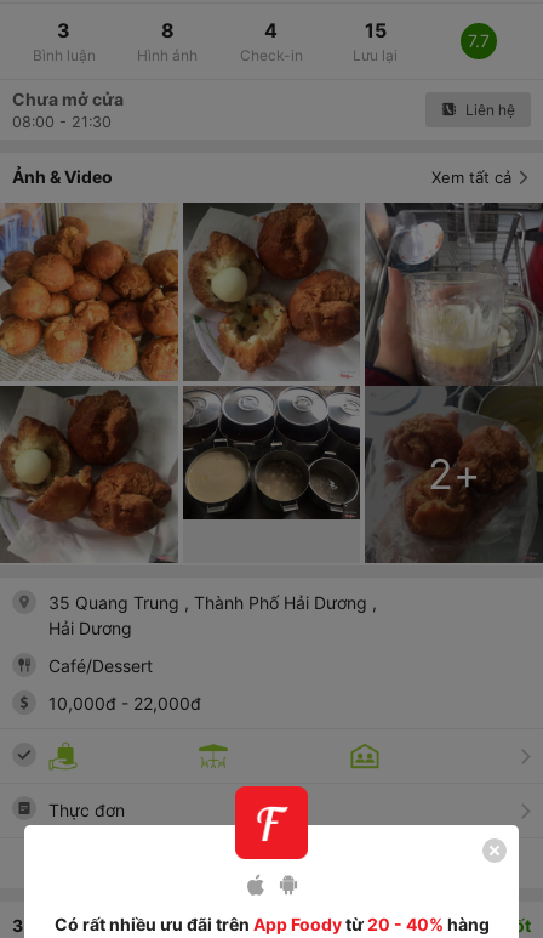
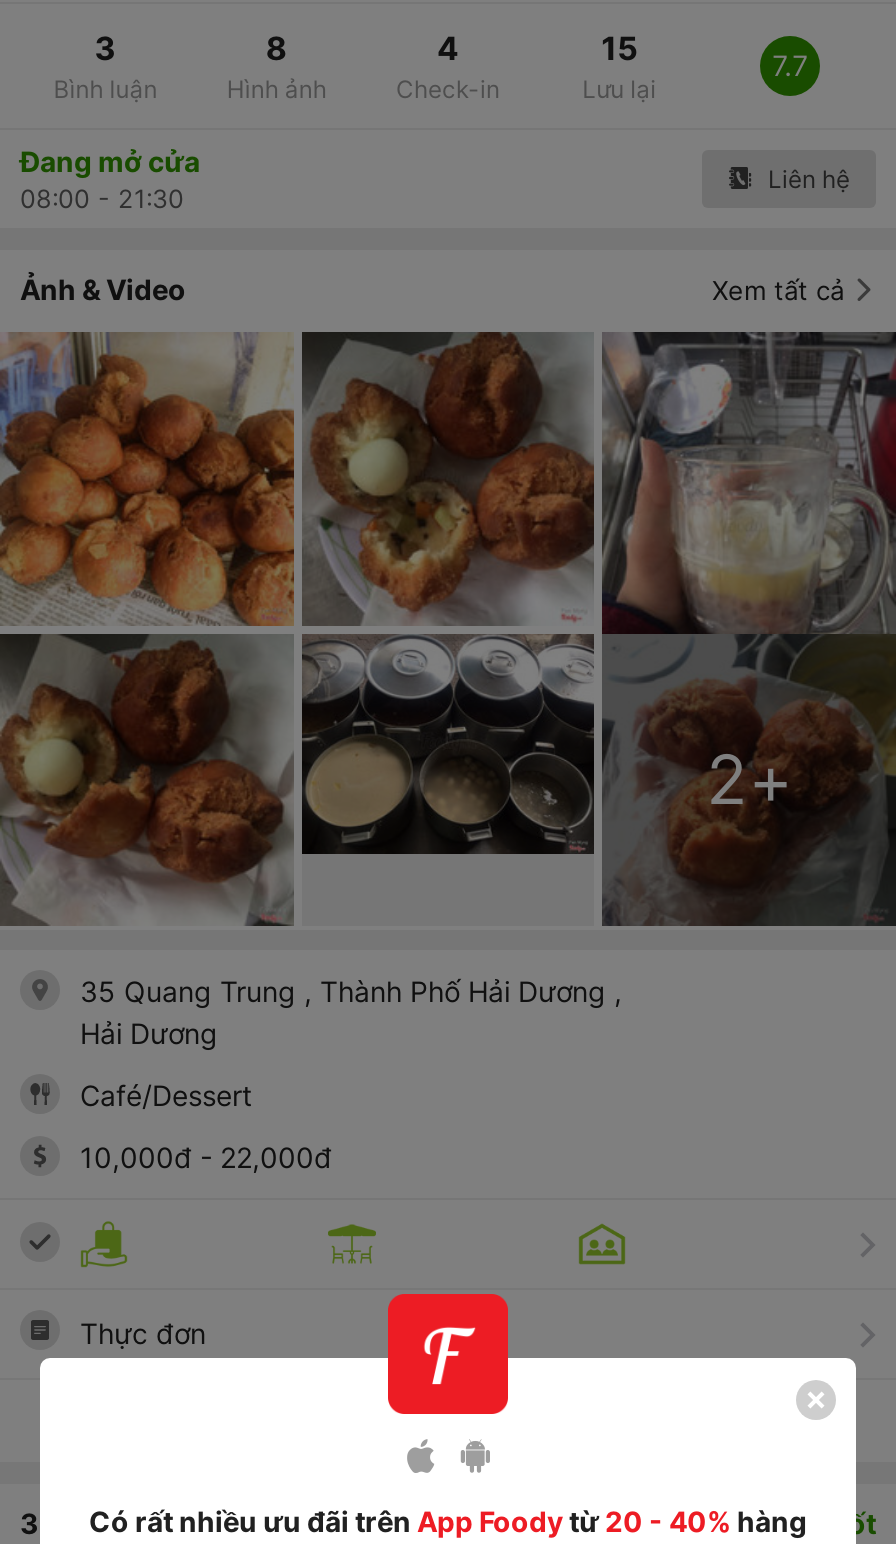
- Chưa mở cửa
+ Đang mở cửa
